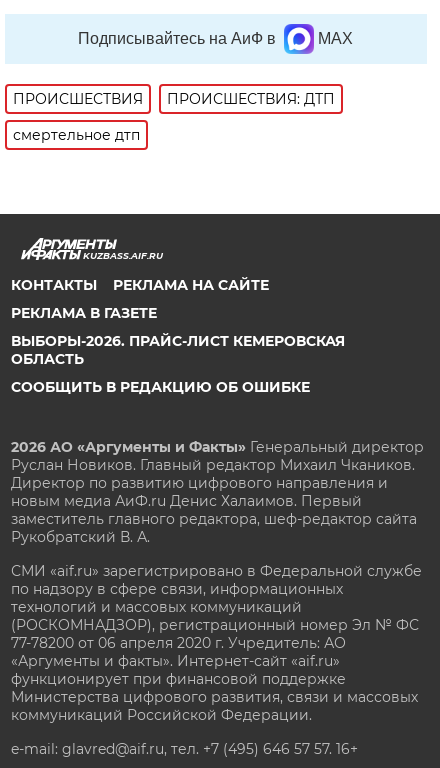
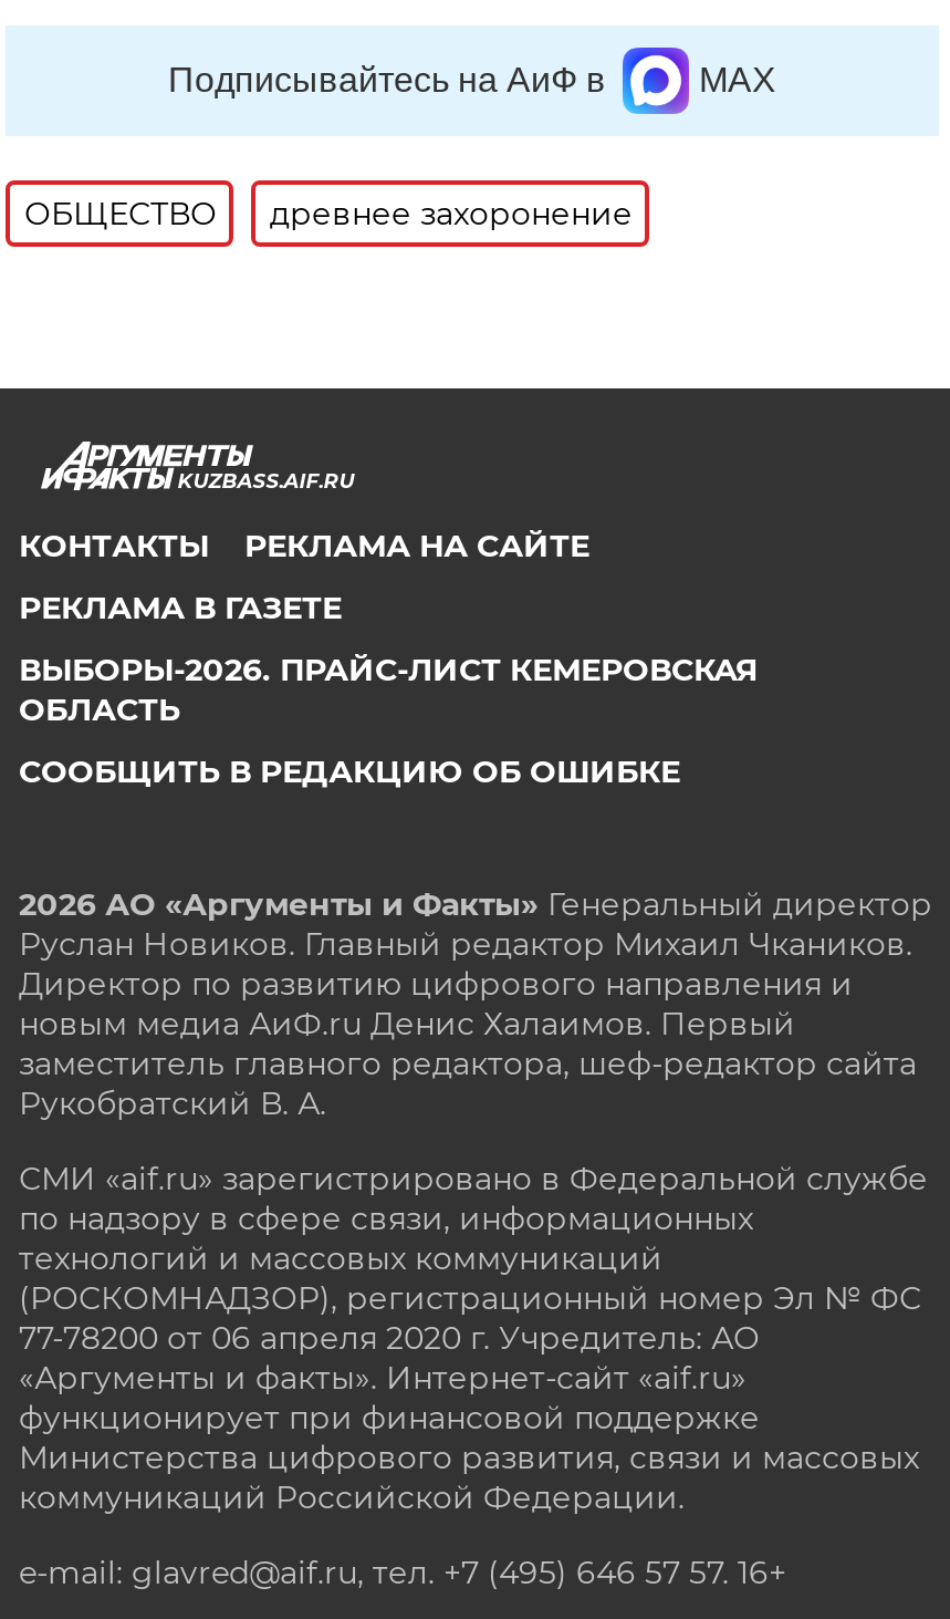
- ПРОИСШЕСТВИЯ
- ПРОИСШЕСТВИЯ: ДТП
- смертельное дтп
+ ОБЩЕСТВО
+ древнее захоронение
